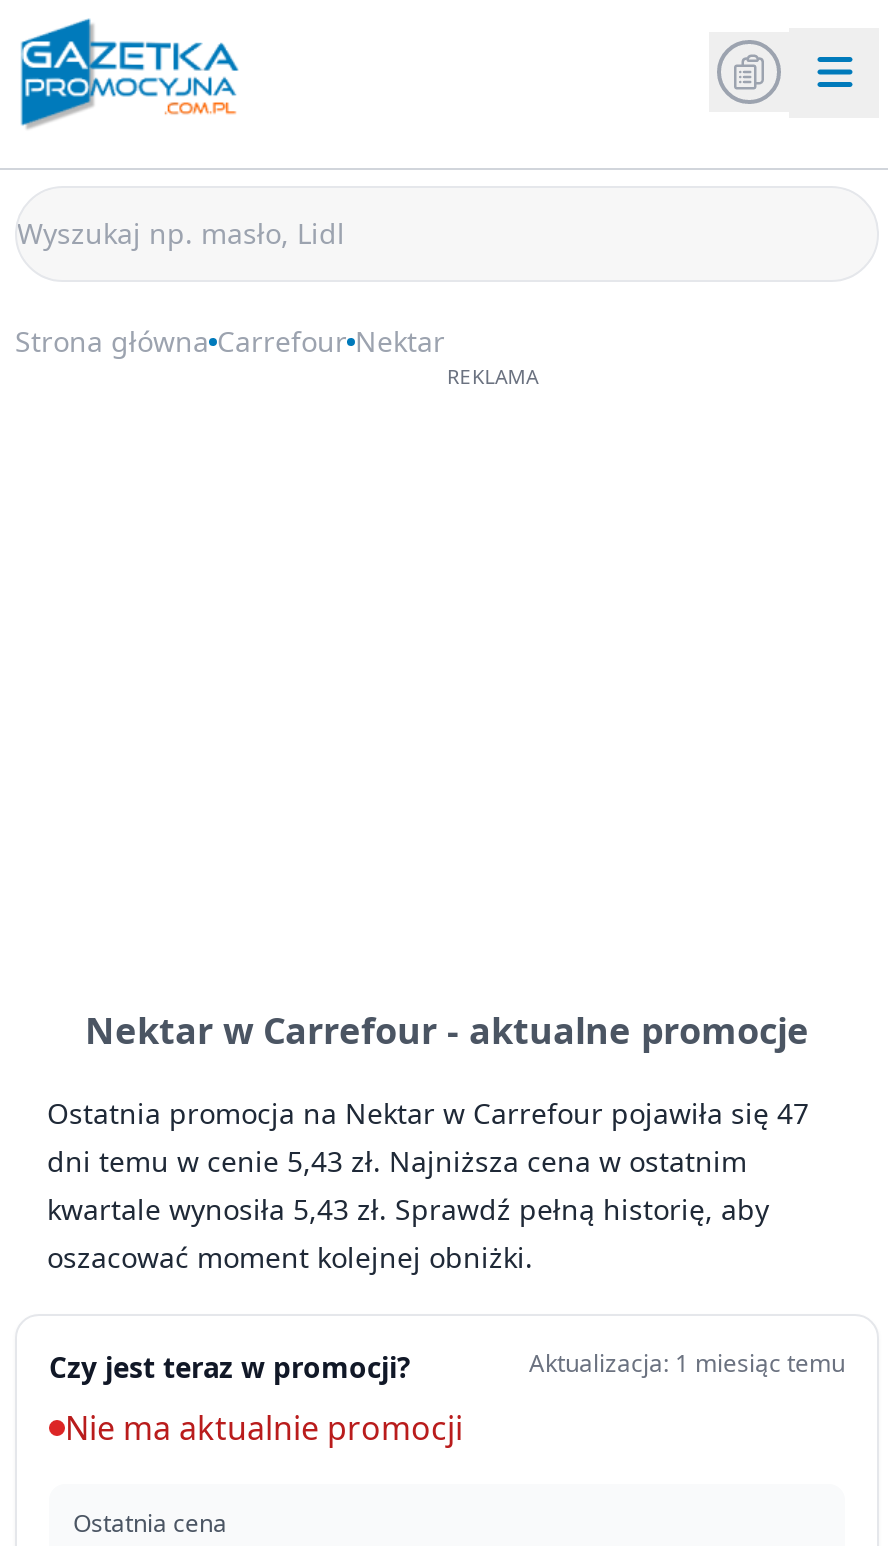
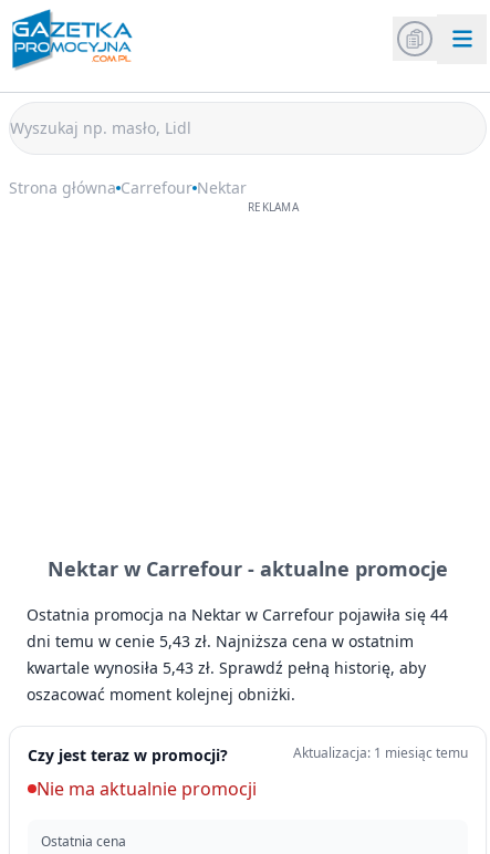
- Ostatnia promocja na Nektar w Carrefour pojawiła się 47
+ Ostatnia promocja na Nektar w Carrefour pojawiła się 44
